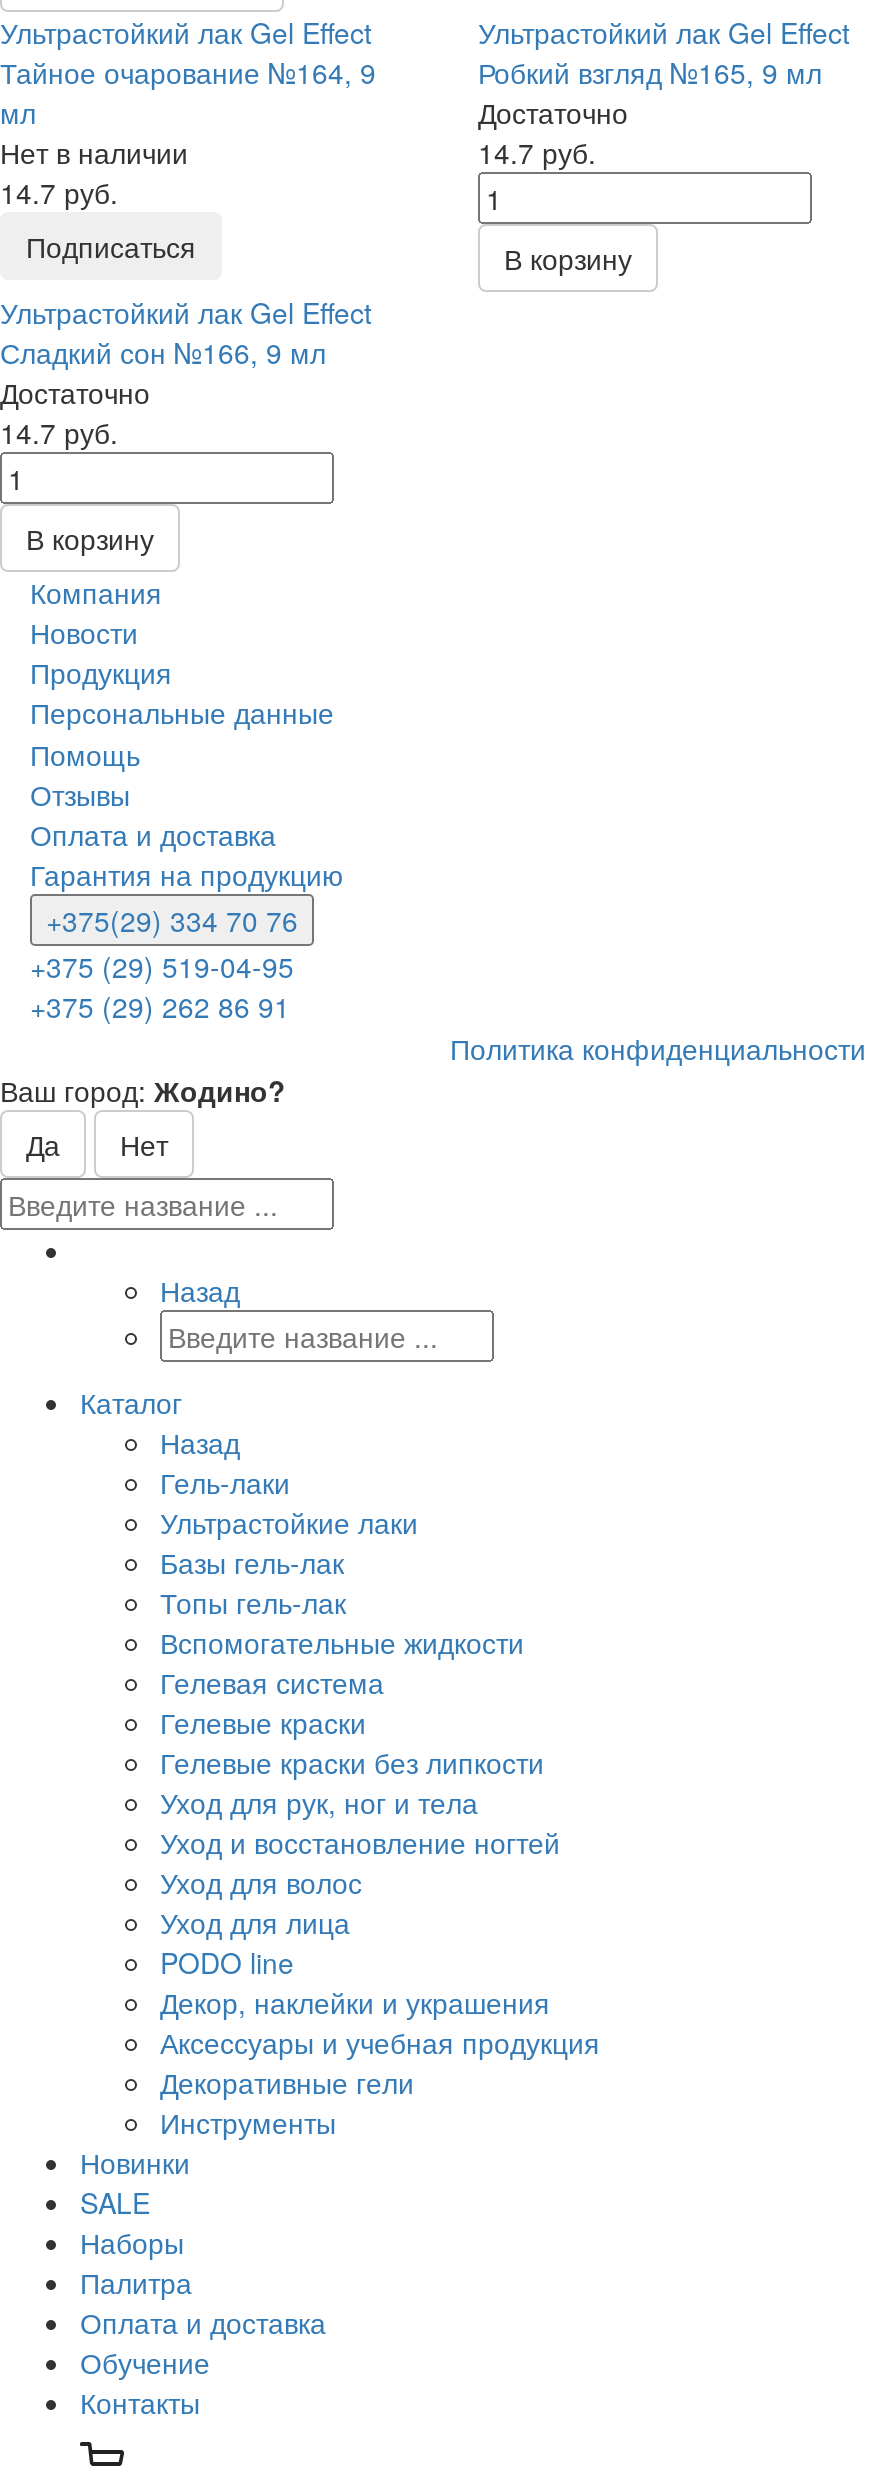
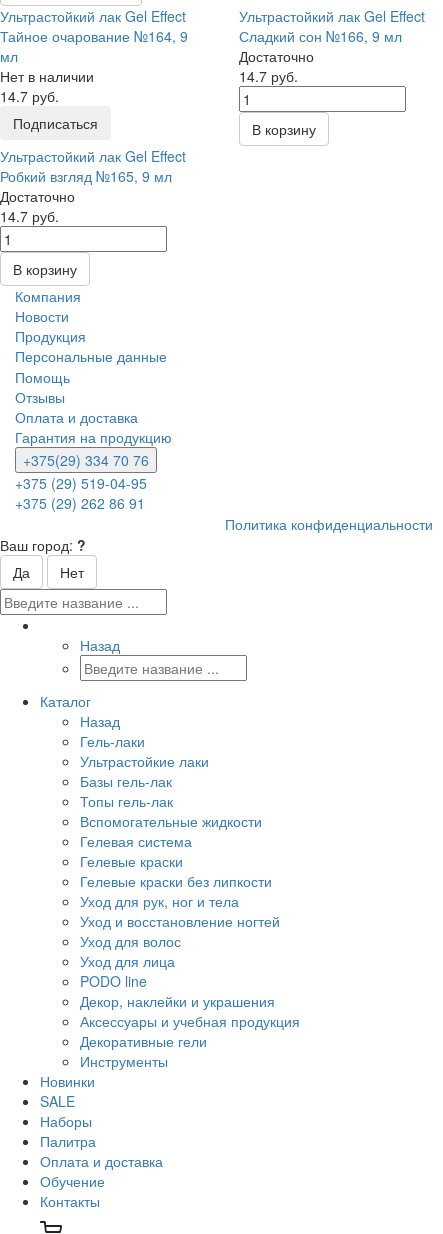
moved down: Робкий взгляд №165, 9 мл

moved up: Сладкий сон №166, 9 мл

- Ваш город: Жодино?
+ Ваш город: ?
